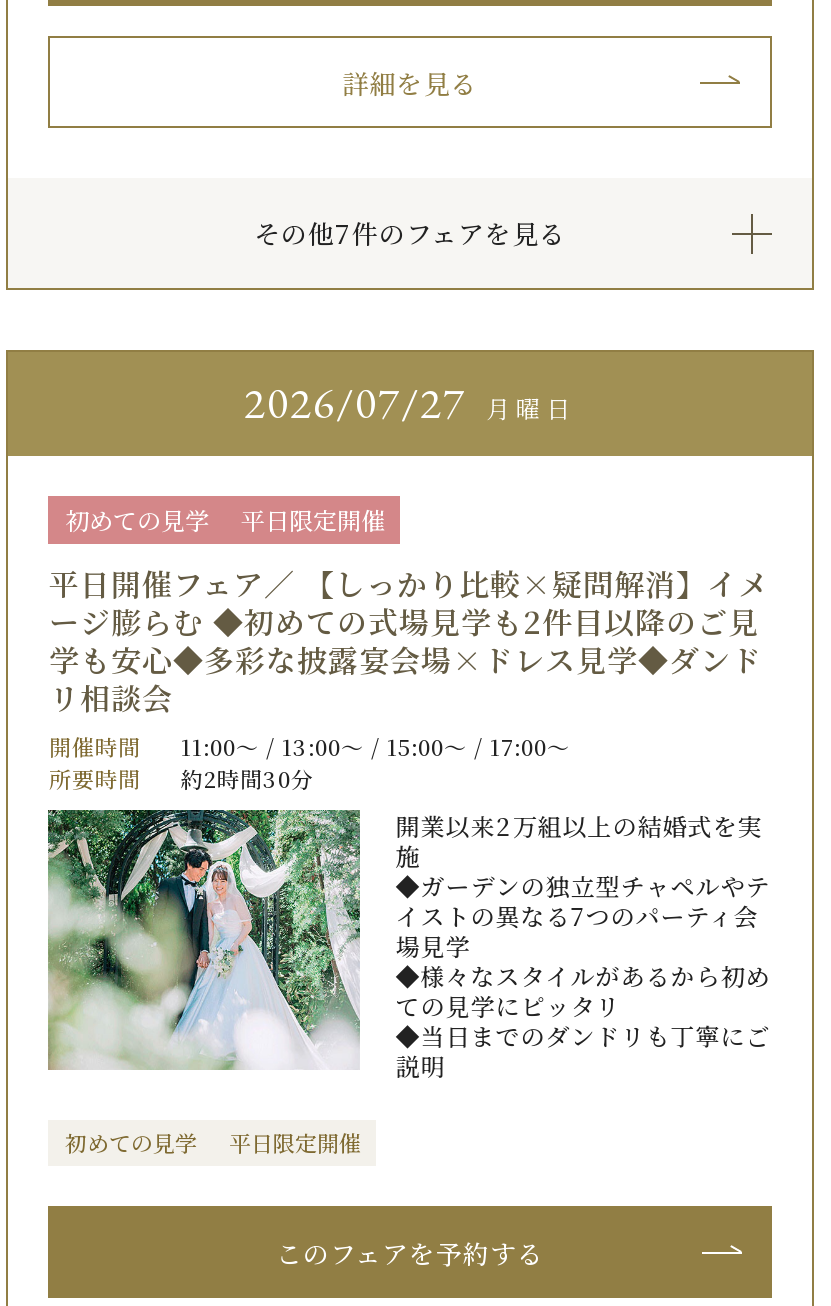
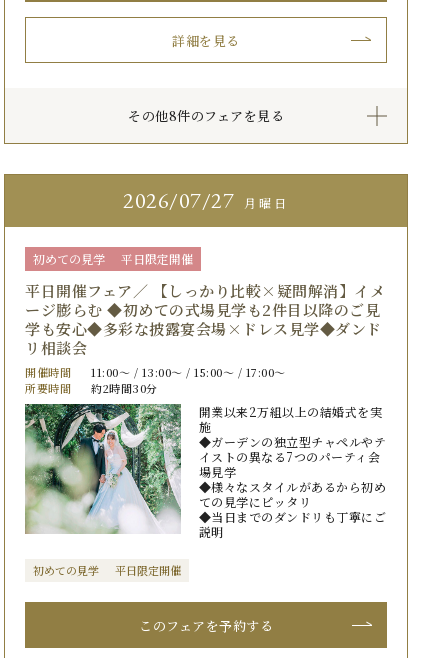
- その他7件のフェアを見る
+ その他8件のフェアを見る
